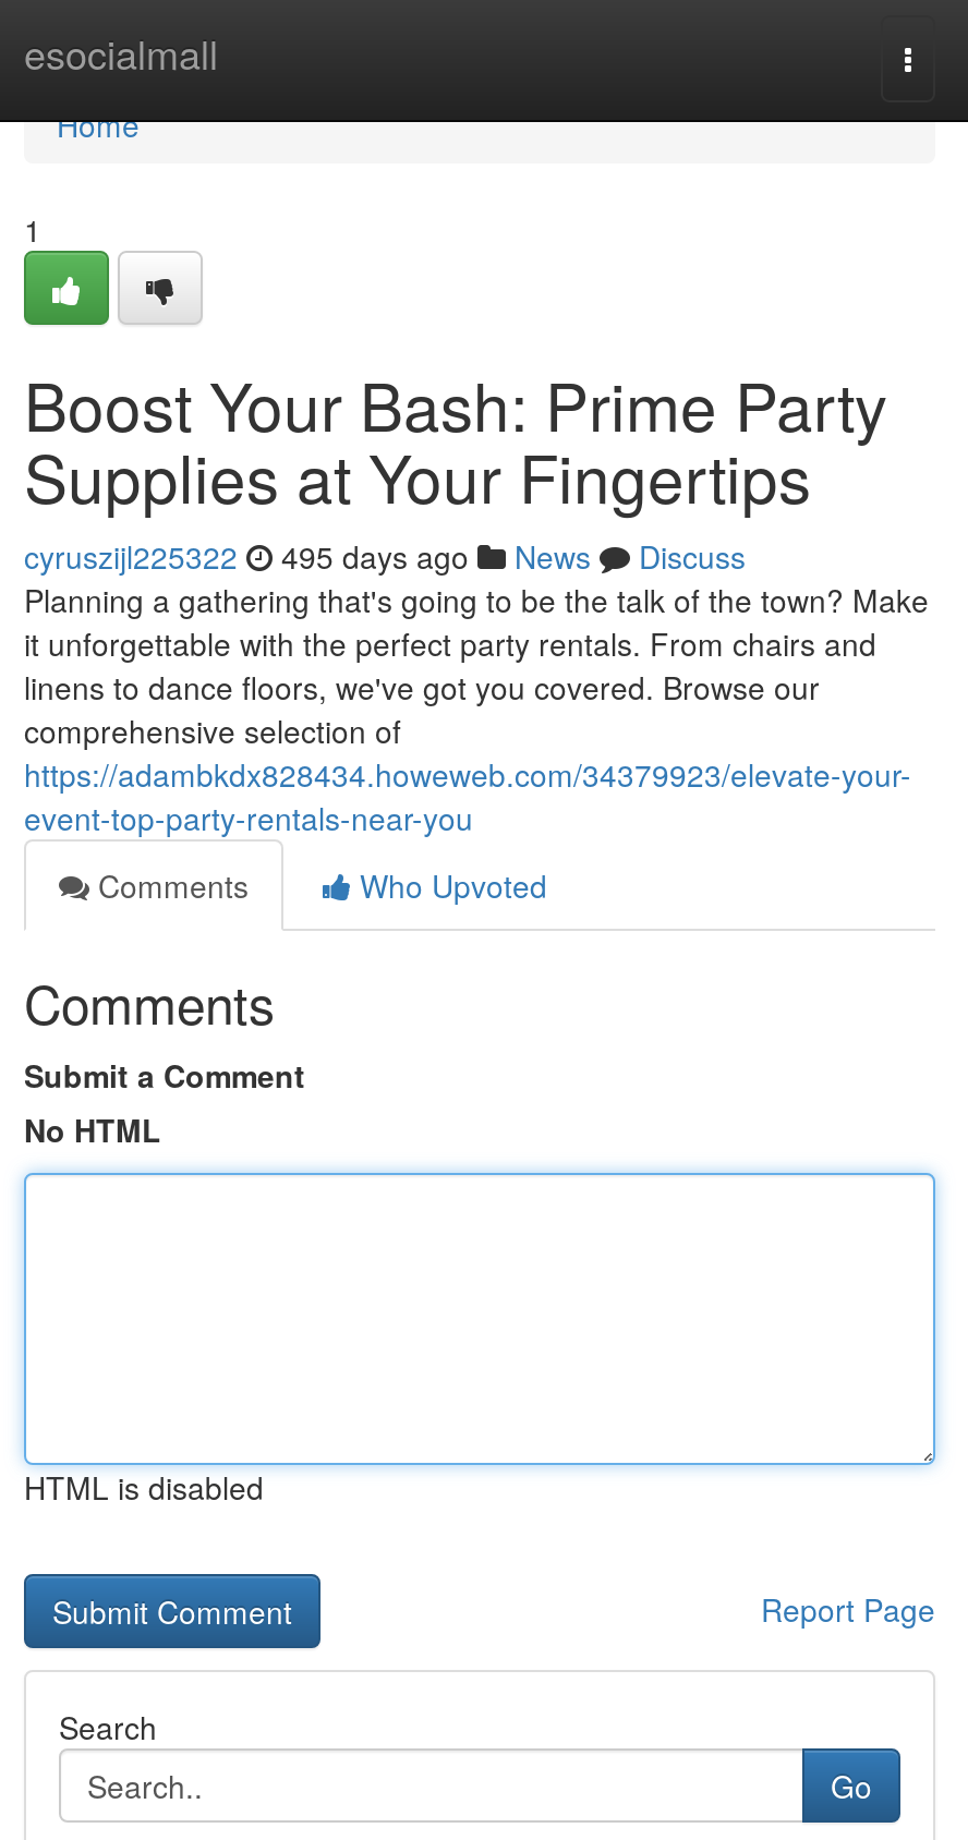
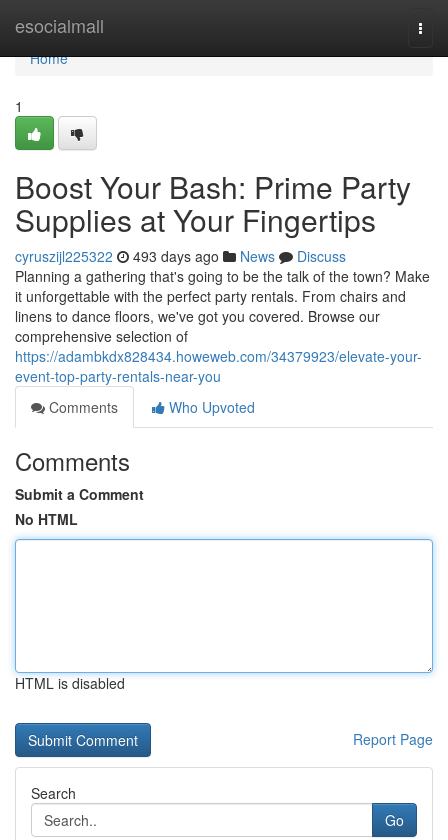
- cyruszijl225322 495 days ago News Discuss
+ cyruszijl225322 493 days ago News Discuss
